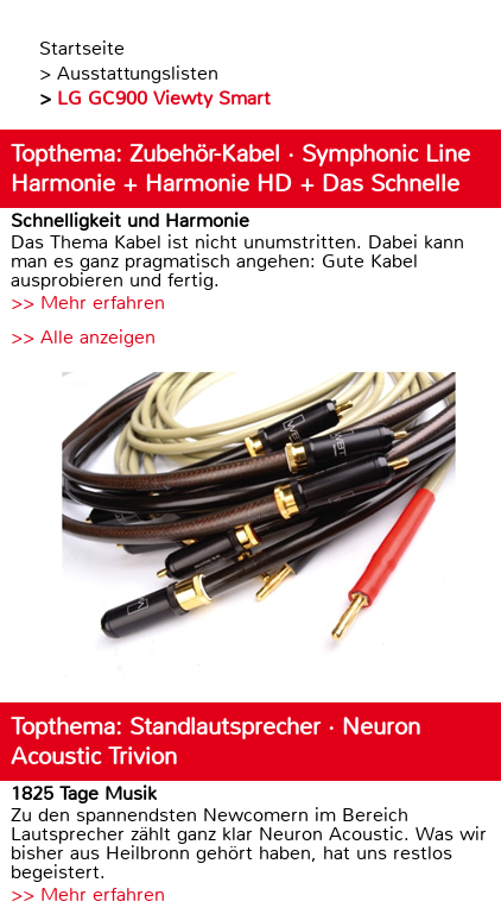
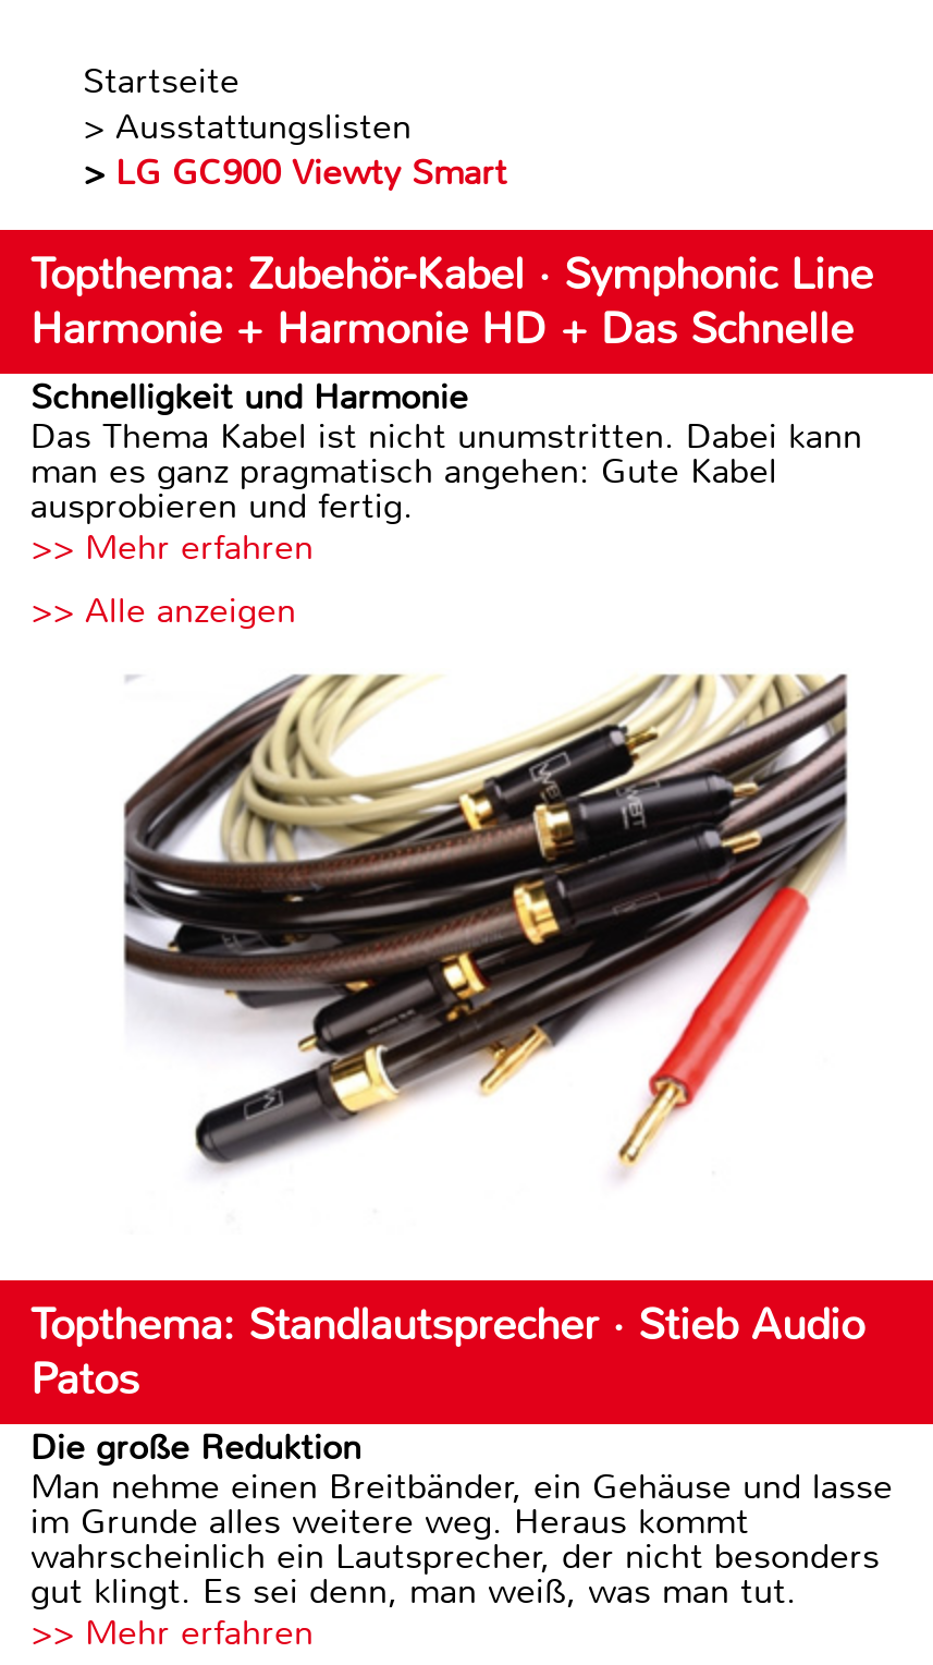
- Topthema: Standlautsprecher · Neuron
- Acoustic Trivion
- 1825 Tage Musik
- Zu den spannendsten Newcomern im Bereich
- Lautsprecher zählt ganz klar Neuron Acoustic. Was wir
- bisher aus Heilbronn gehört haben, hat uns restlos
- begeistert.
+ Topthema: Standlautsprecher · Stieb Audio
+ Patos
+ Die große Reduktion
+ Man nehme einen Breitbänder, ein Gehäuse und lasse
+ im Grunde alles weitere weg. Heraus kommt
+ wahrscheinlich ein Lautsprecher, der nicht besonders
+ gut klingt. Es sei denn, man weiß, was man tut.
